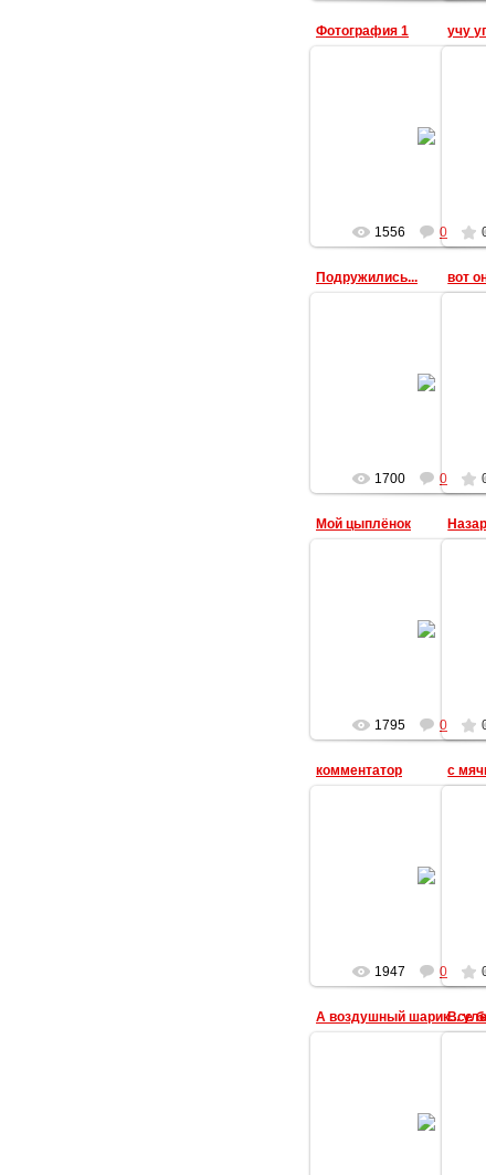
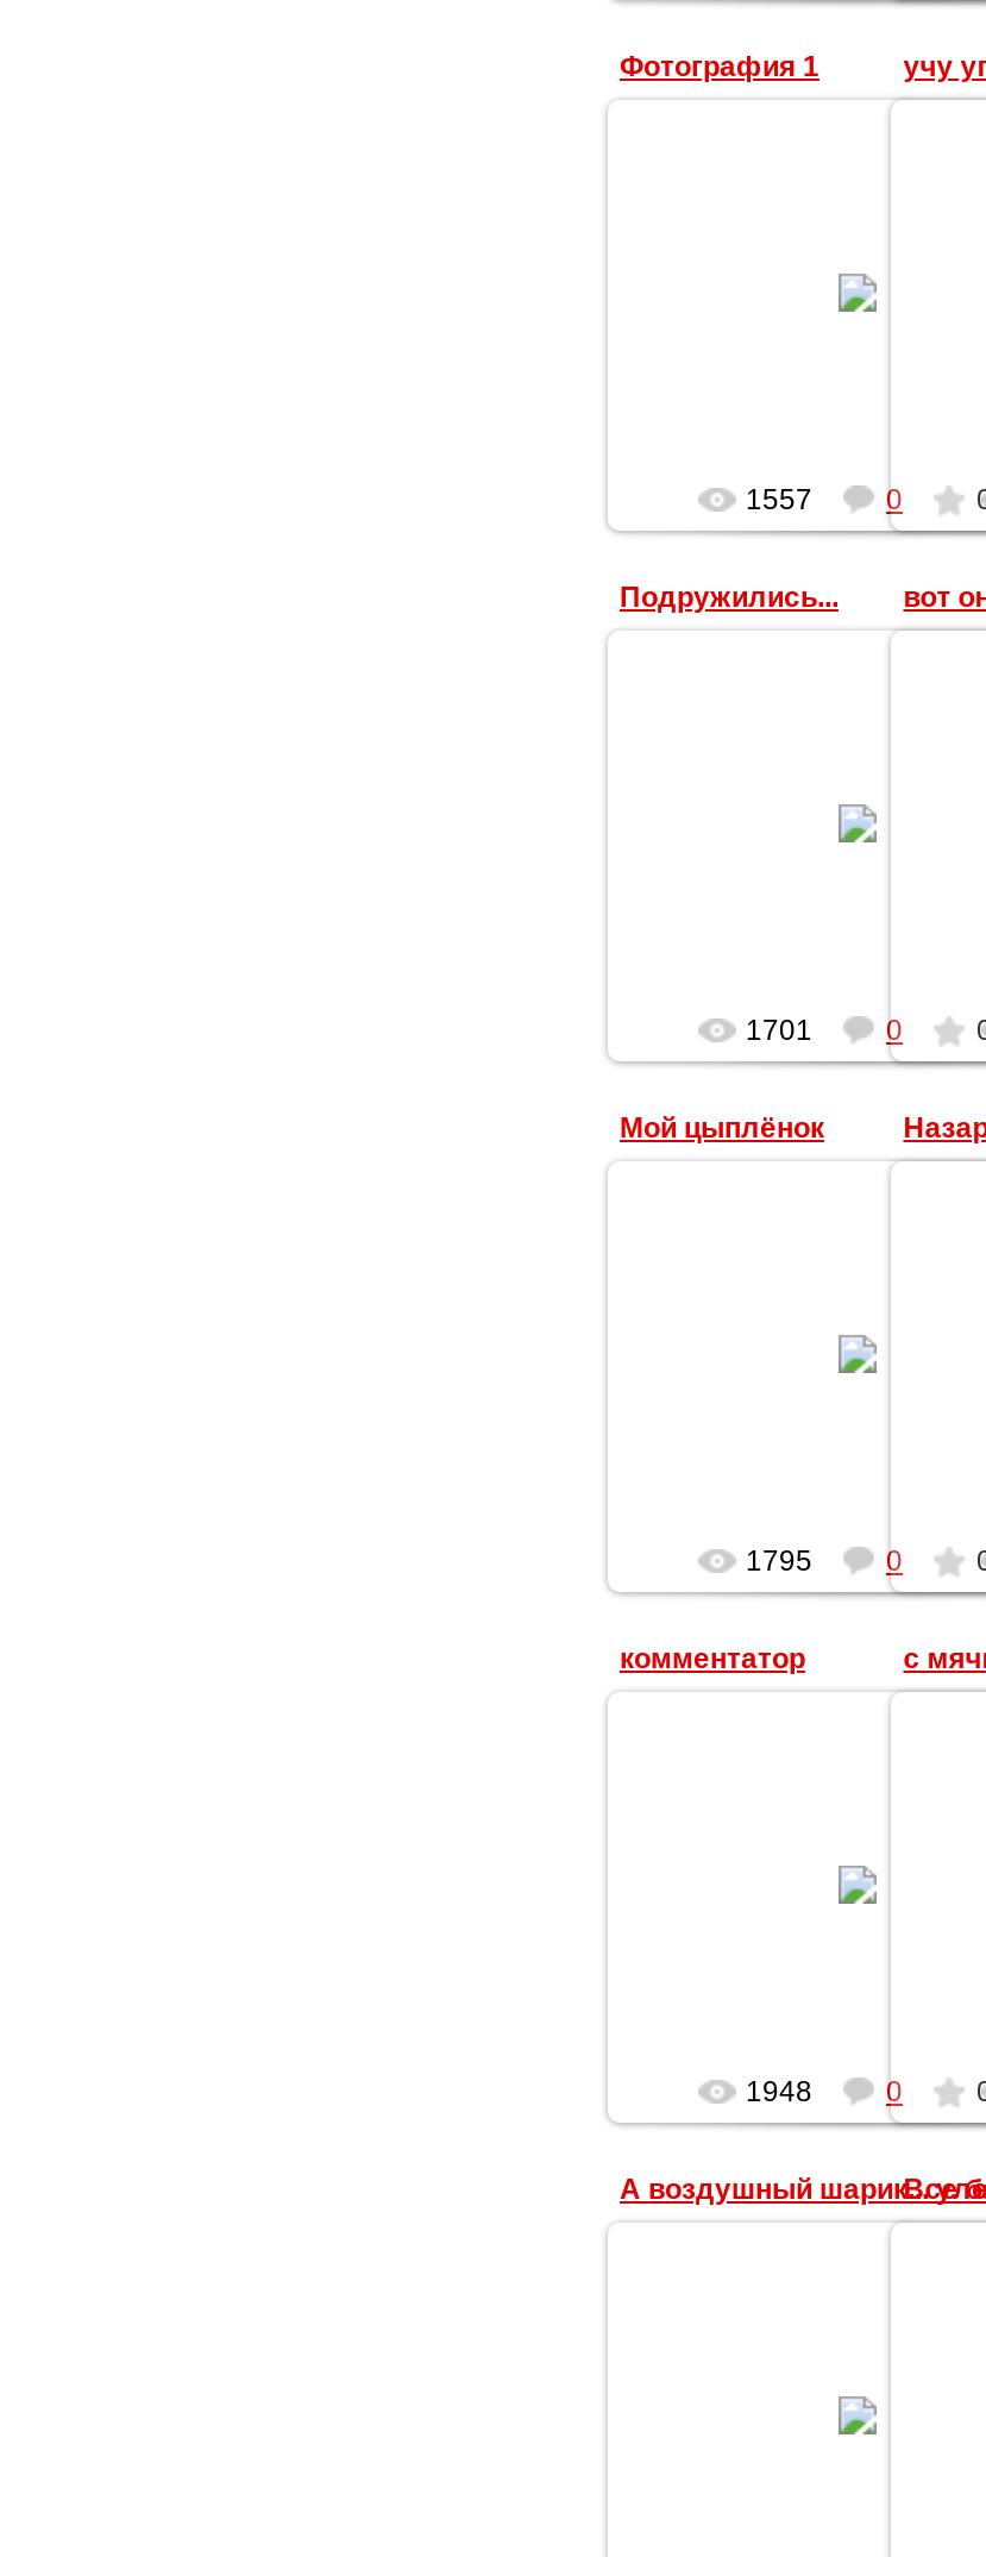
- 1556
+ 1557

- 1700
+ 1701

- 1947
+ 1948
